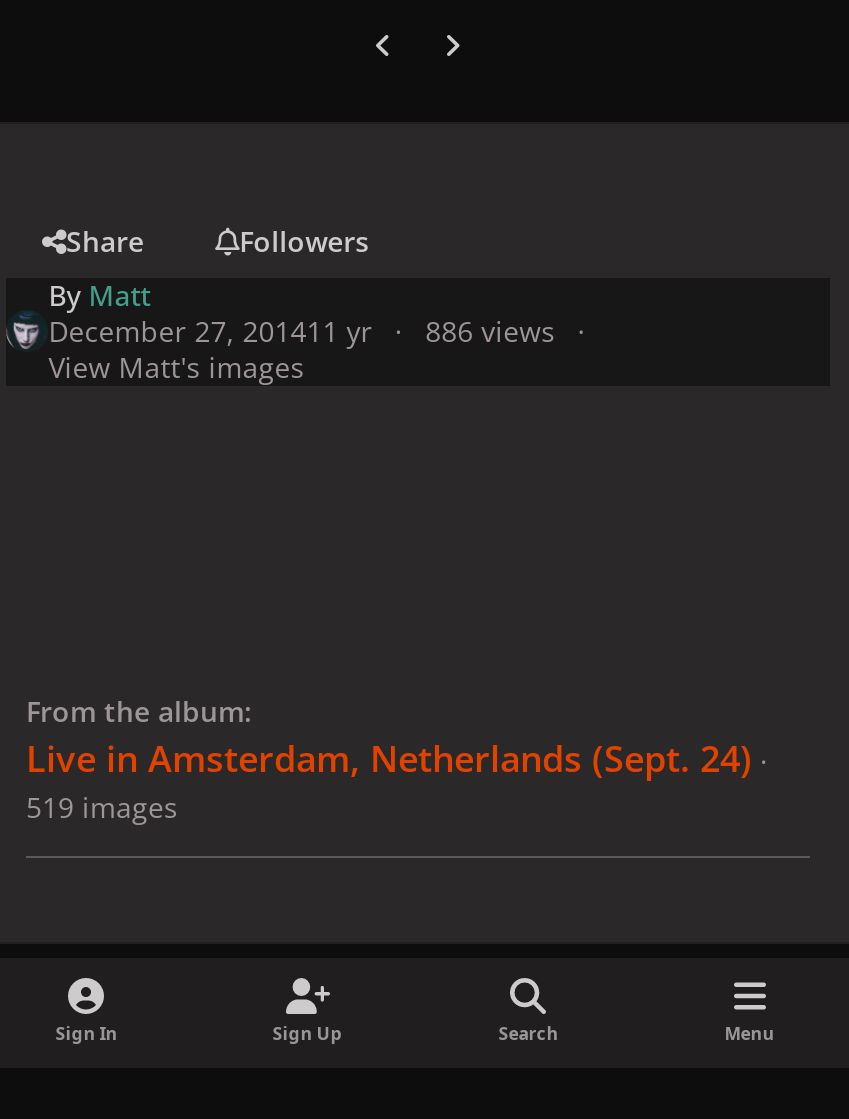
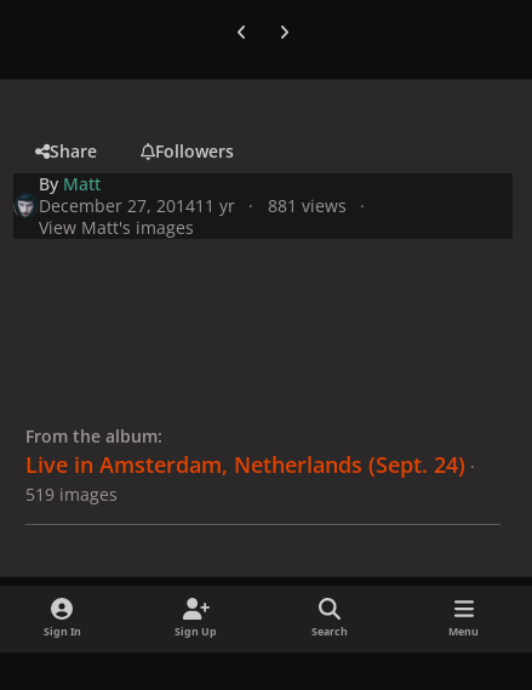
- December 27, 201411 yr 886 views
+ December 27, 201411 yr 881 views
